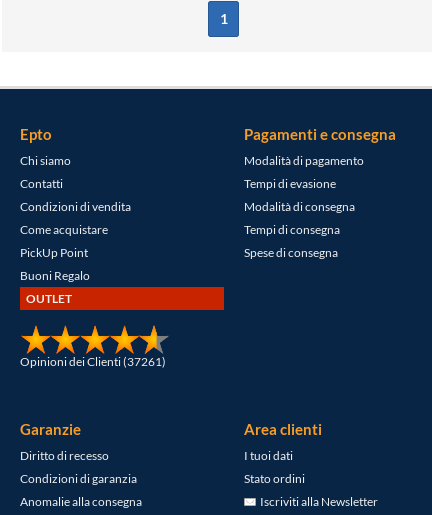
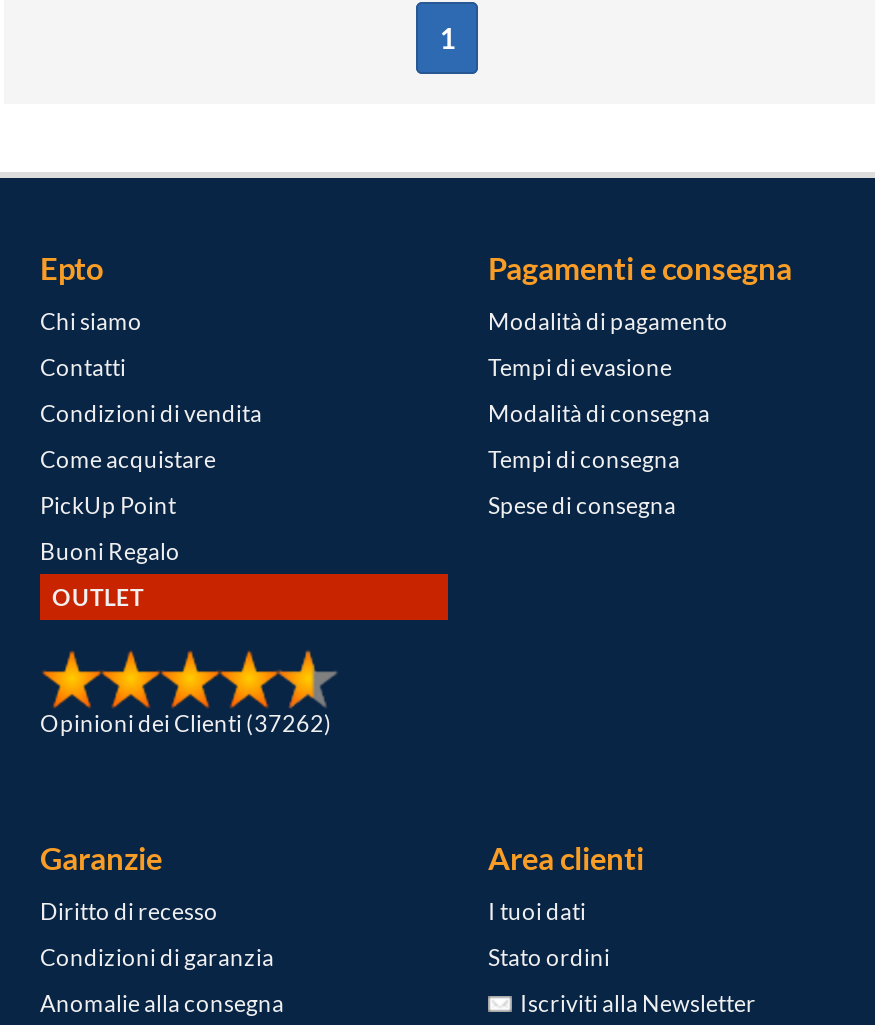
- Opinioni dei Clienti (37261)
+ Opinioni dei Clienti (37262)
